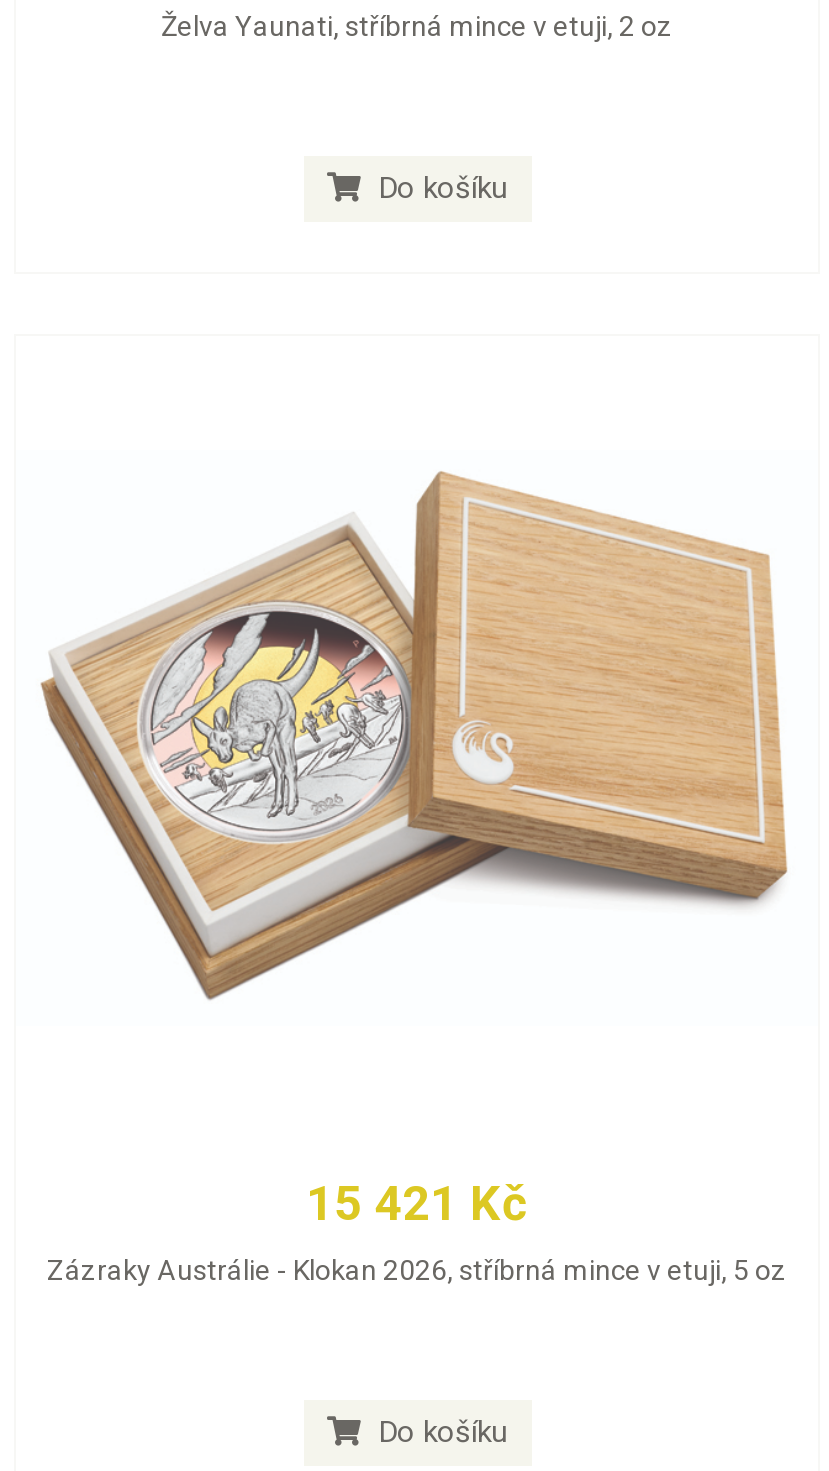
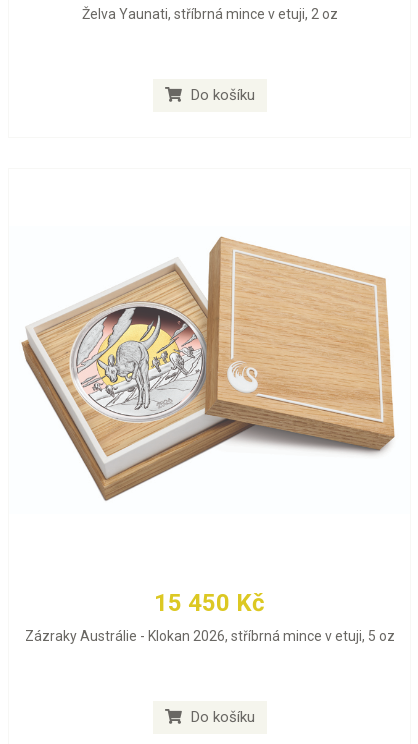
- 15 421 Kč
+ 15 450 Kč
